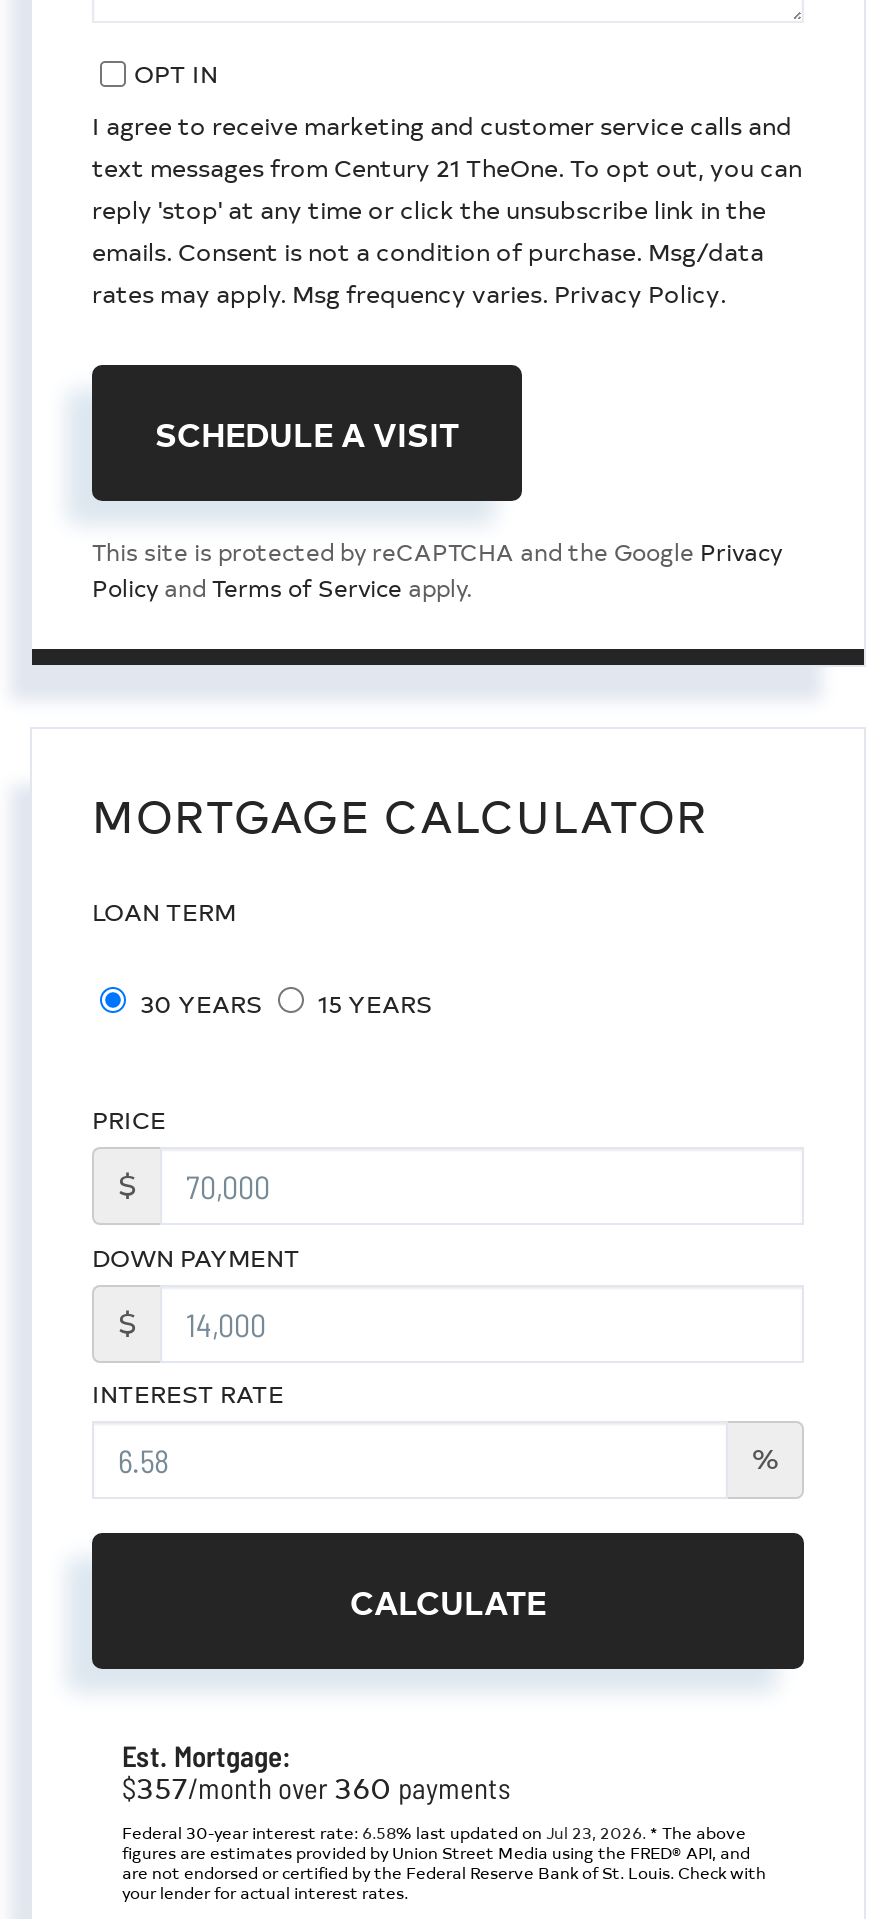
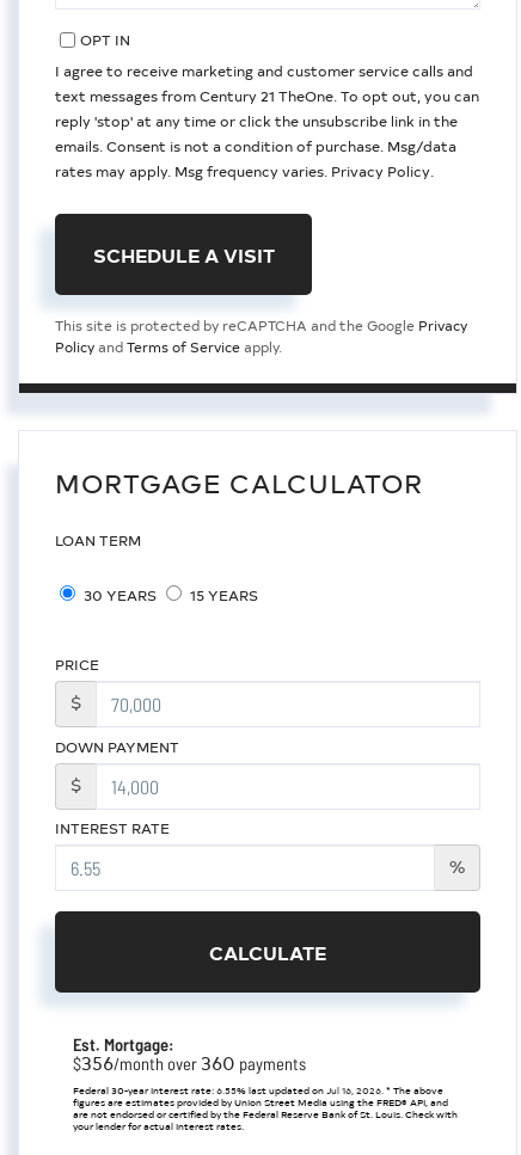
- $357/month over 360 payments
+ $356/month over 360 payments

- Federal 30-year interest rate: 6.58% last updated on Jul 23, 2026. * The above
+ Federal 30-year interest rate: 6.55% last updated on Jul 16, 2026. * The above
